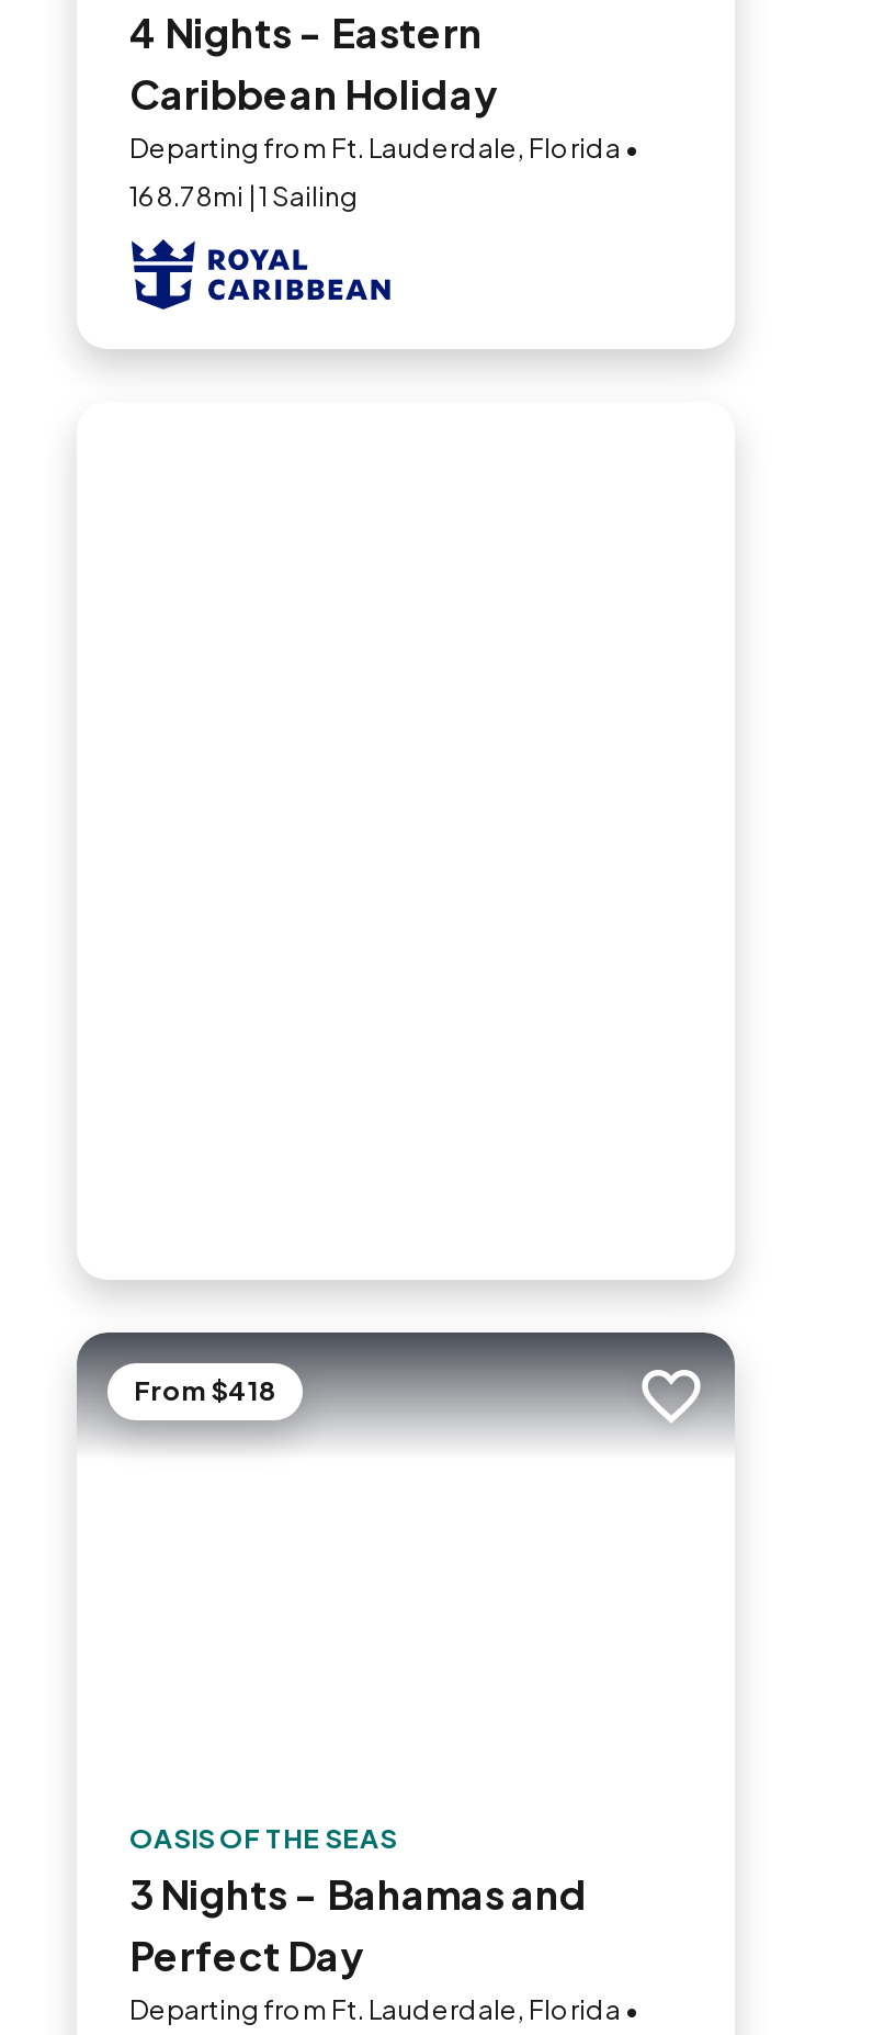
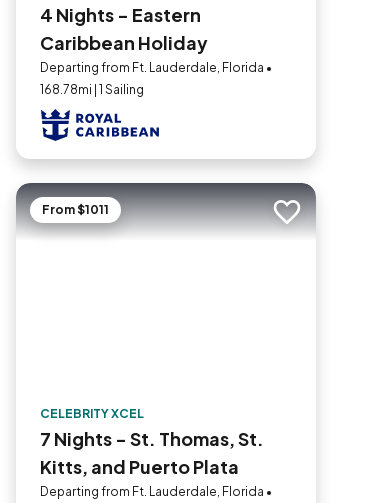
- From $418
+ From $1011

- OASIS OF THE SEAS
- 3 Nights - Bahamas and
- Perfect Day
+ CELEBRITY XCEL
+ 7 Nights - St. Thomas, St.
+ Kitts, and Puerto Plata
